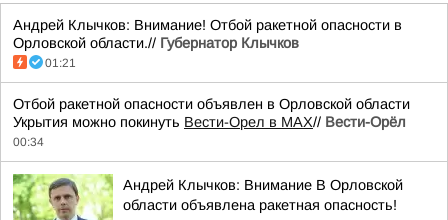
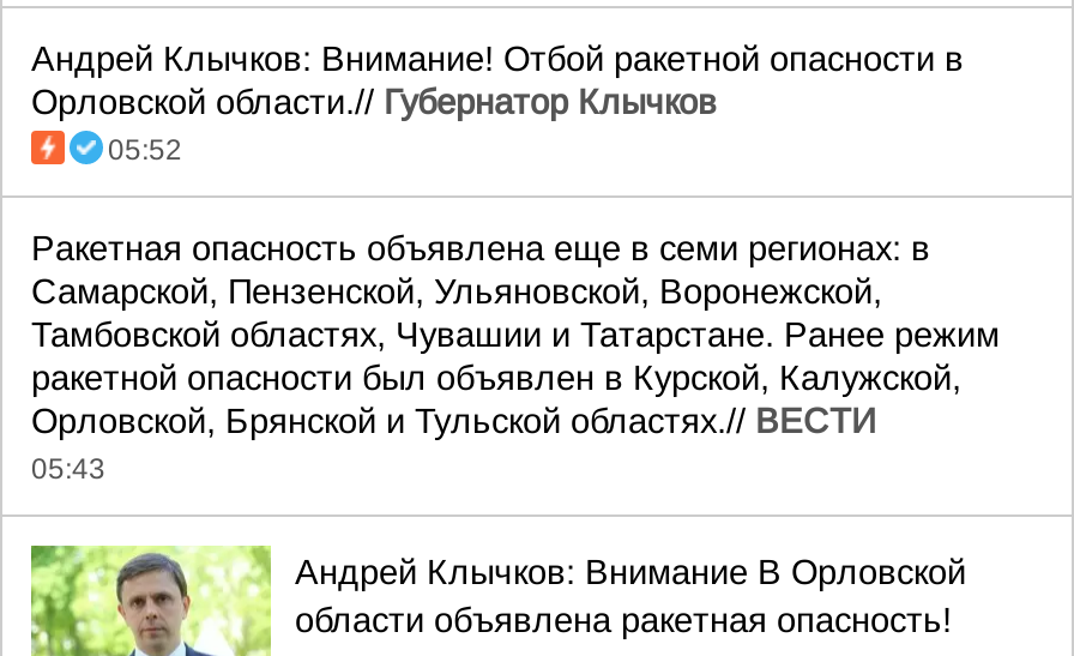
- 01:21
+ 05:52

- Отбой ракетной опасности объявлен в Орловской области
- Укрытия можно покинуть Вести-Орел в МАХ// Вести-Орёл
- 00:34
+ Ракетная опасность объявлена еще в семи регионах: в
+ Самарской, Пензенской, Ульяновской, Воронежской,
+ Тамбовской областях, Чувашии и Татарстане. Ранее режим
+ ракетной опасности был объявлен в Курской, Калужской,
+ Орловской, Брянской и Тульской областях.// ВЕСТИ
+ 05:43
